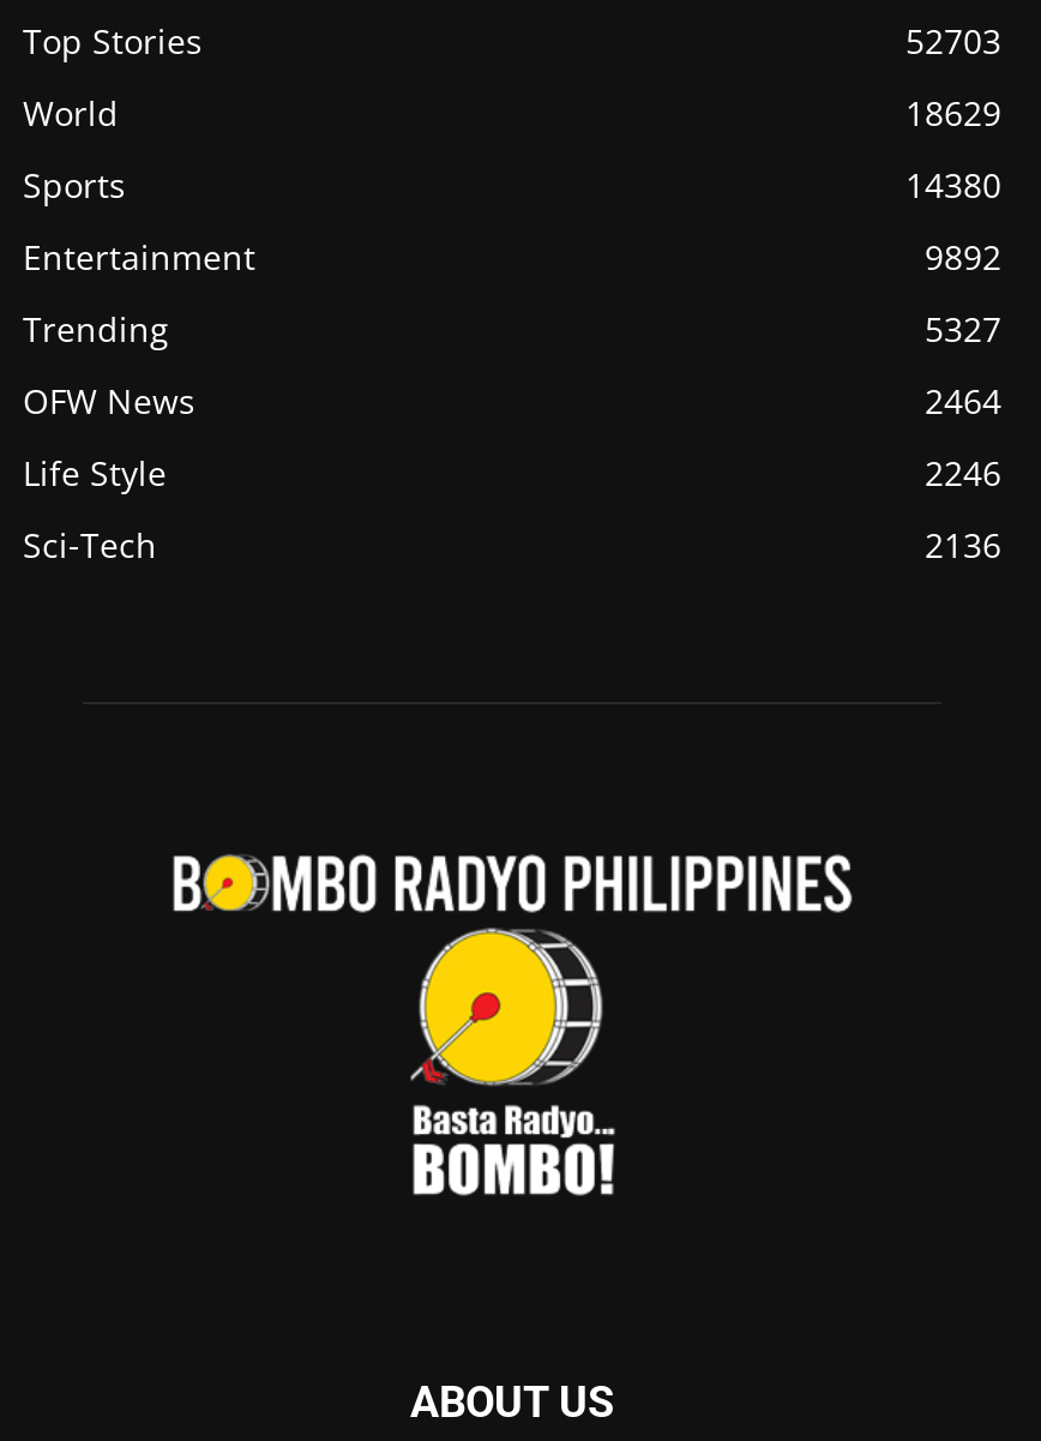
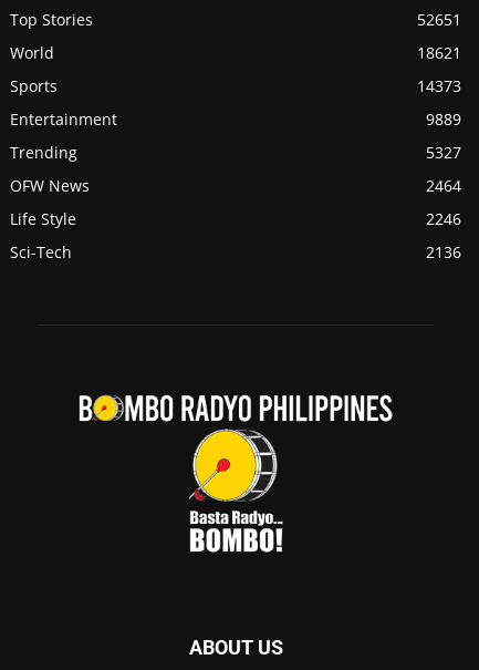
- 52703
+ 52651

- 18629
+ 18621

- 14380
+ 14373

- 9892
+ 9889
